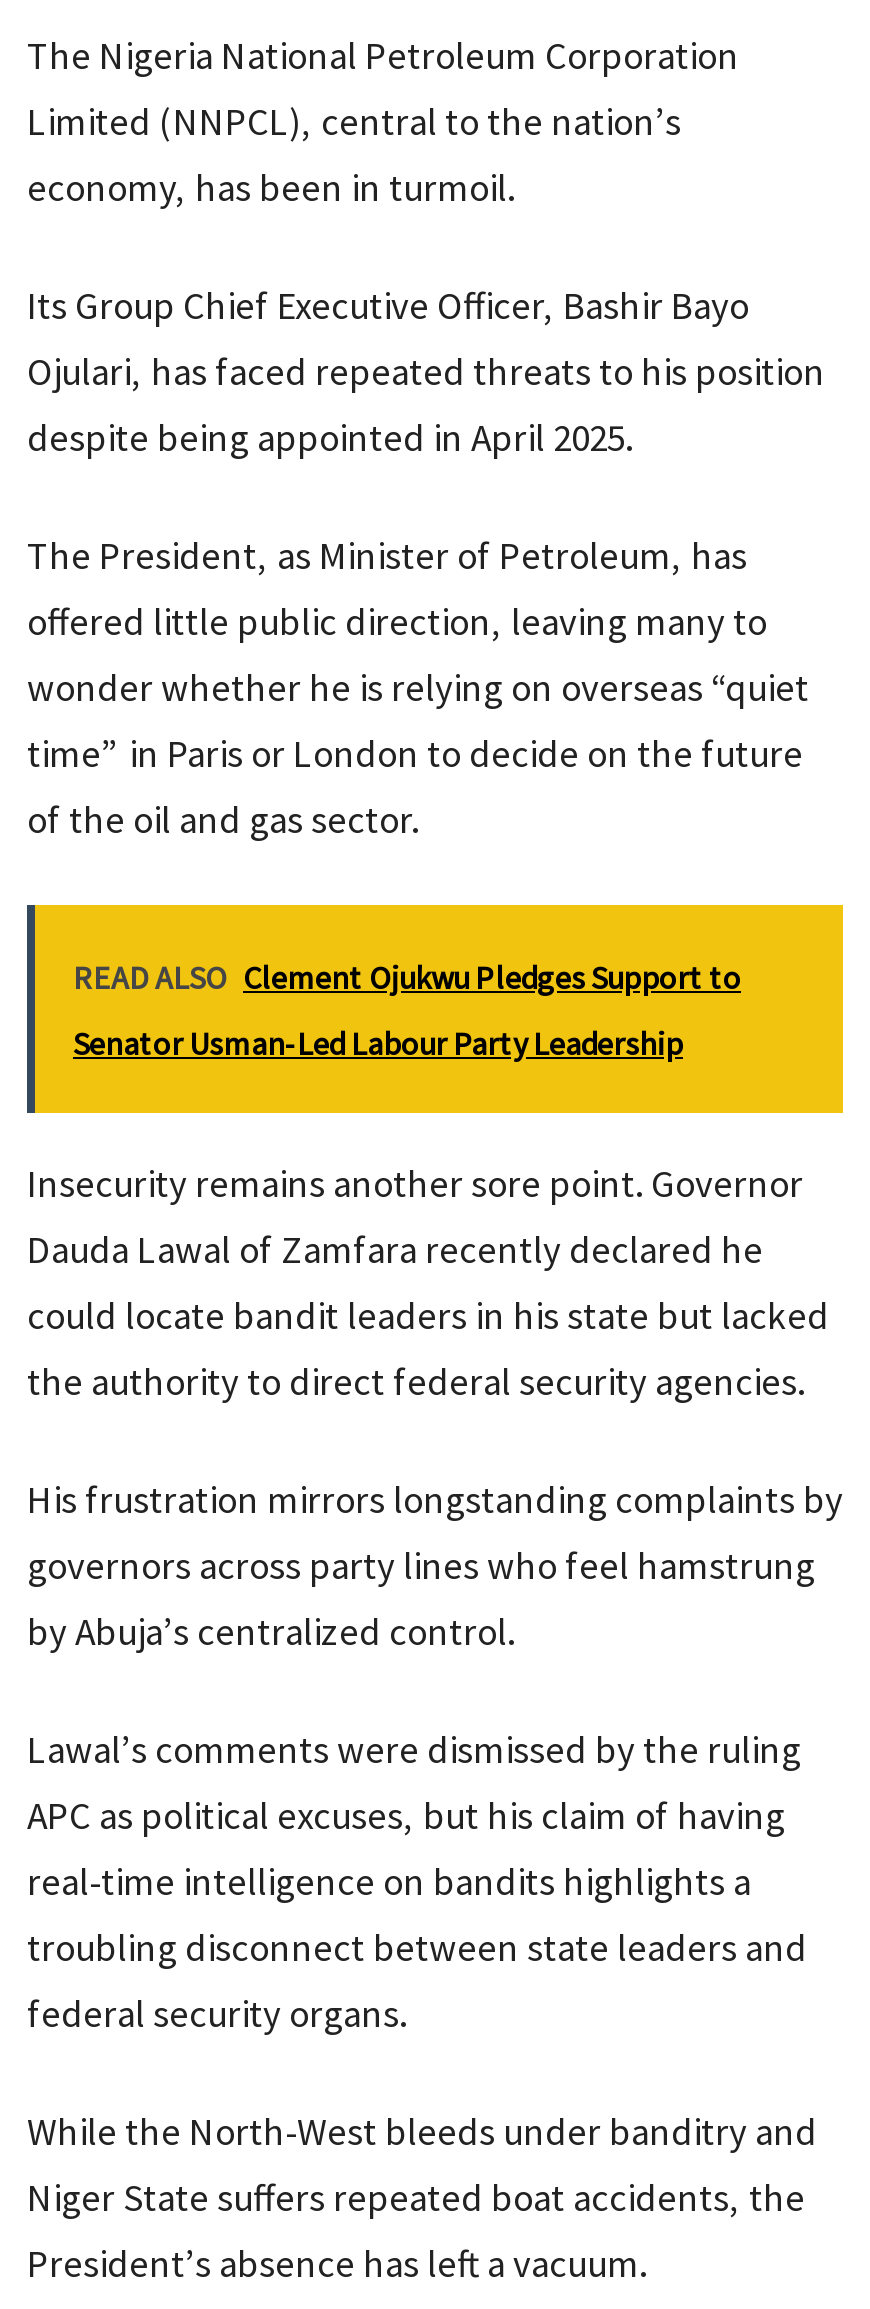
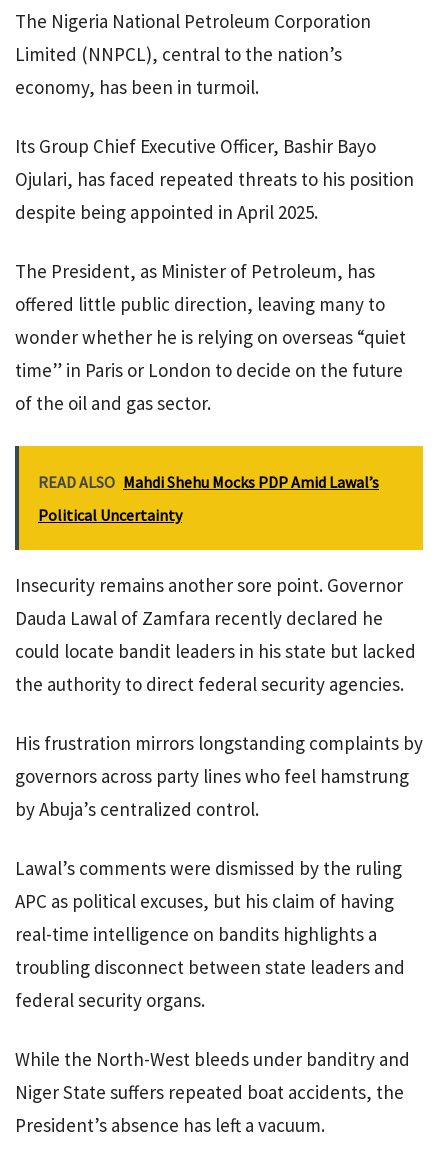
- READ ALSO Clement Ojukwu Pledges Support to
+ READ ALSO Mahdi Shehu Mocks PDP Amid Lawal’s

- Senator Usman-Led Labour Party Leadership
+ Political Uncertainty
